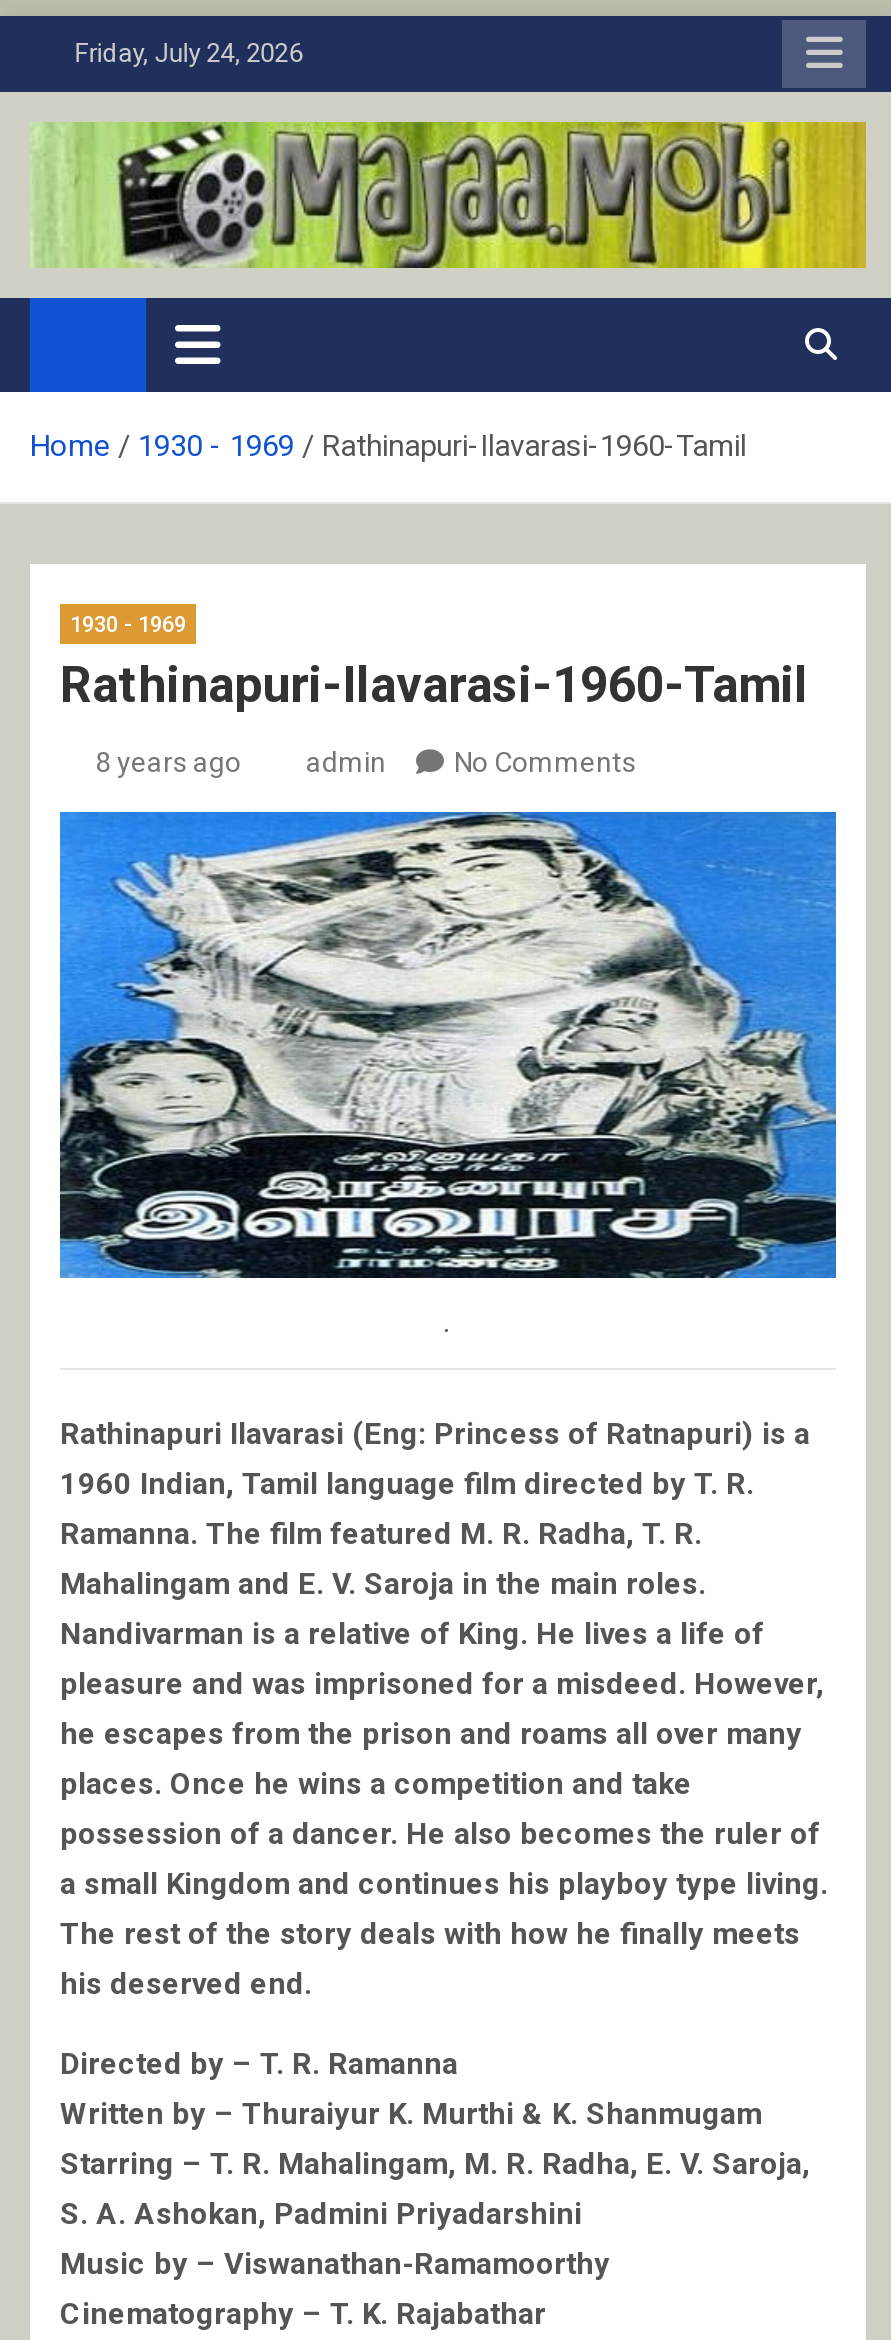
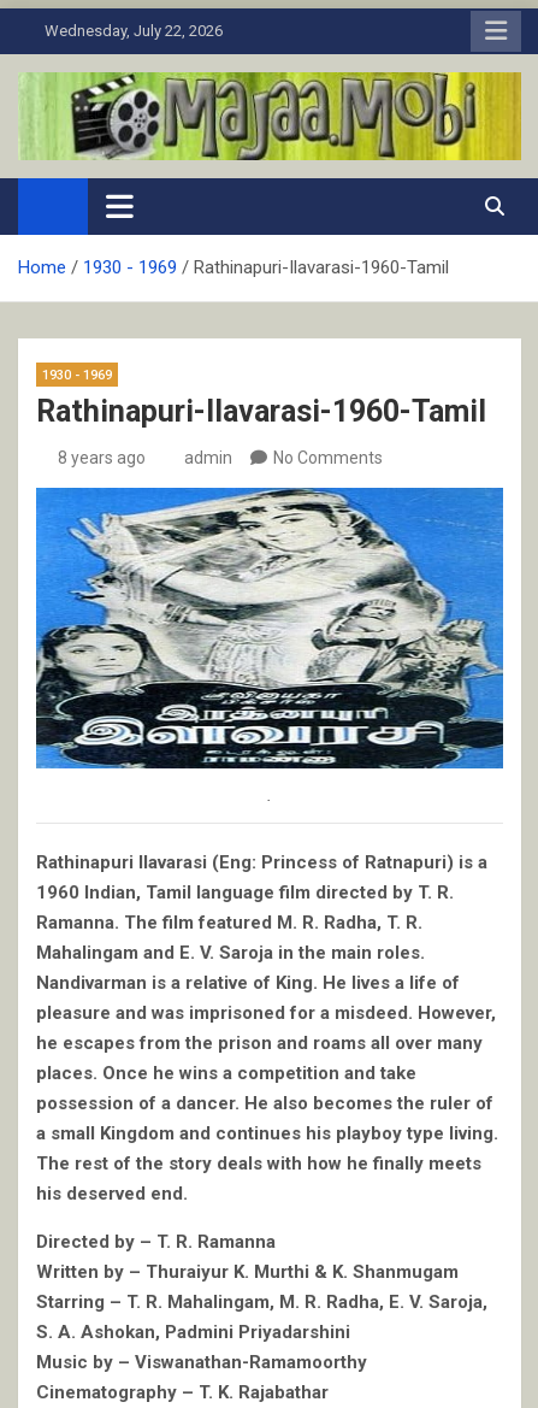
- Friday, July 24, 2026
+ Wednesday, July 22, 2026
